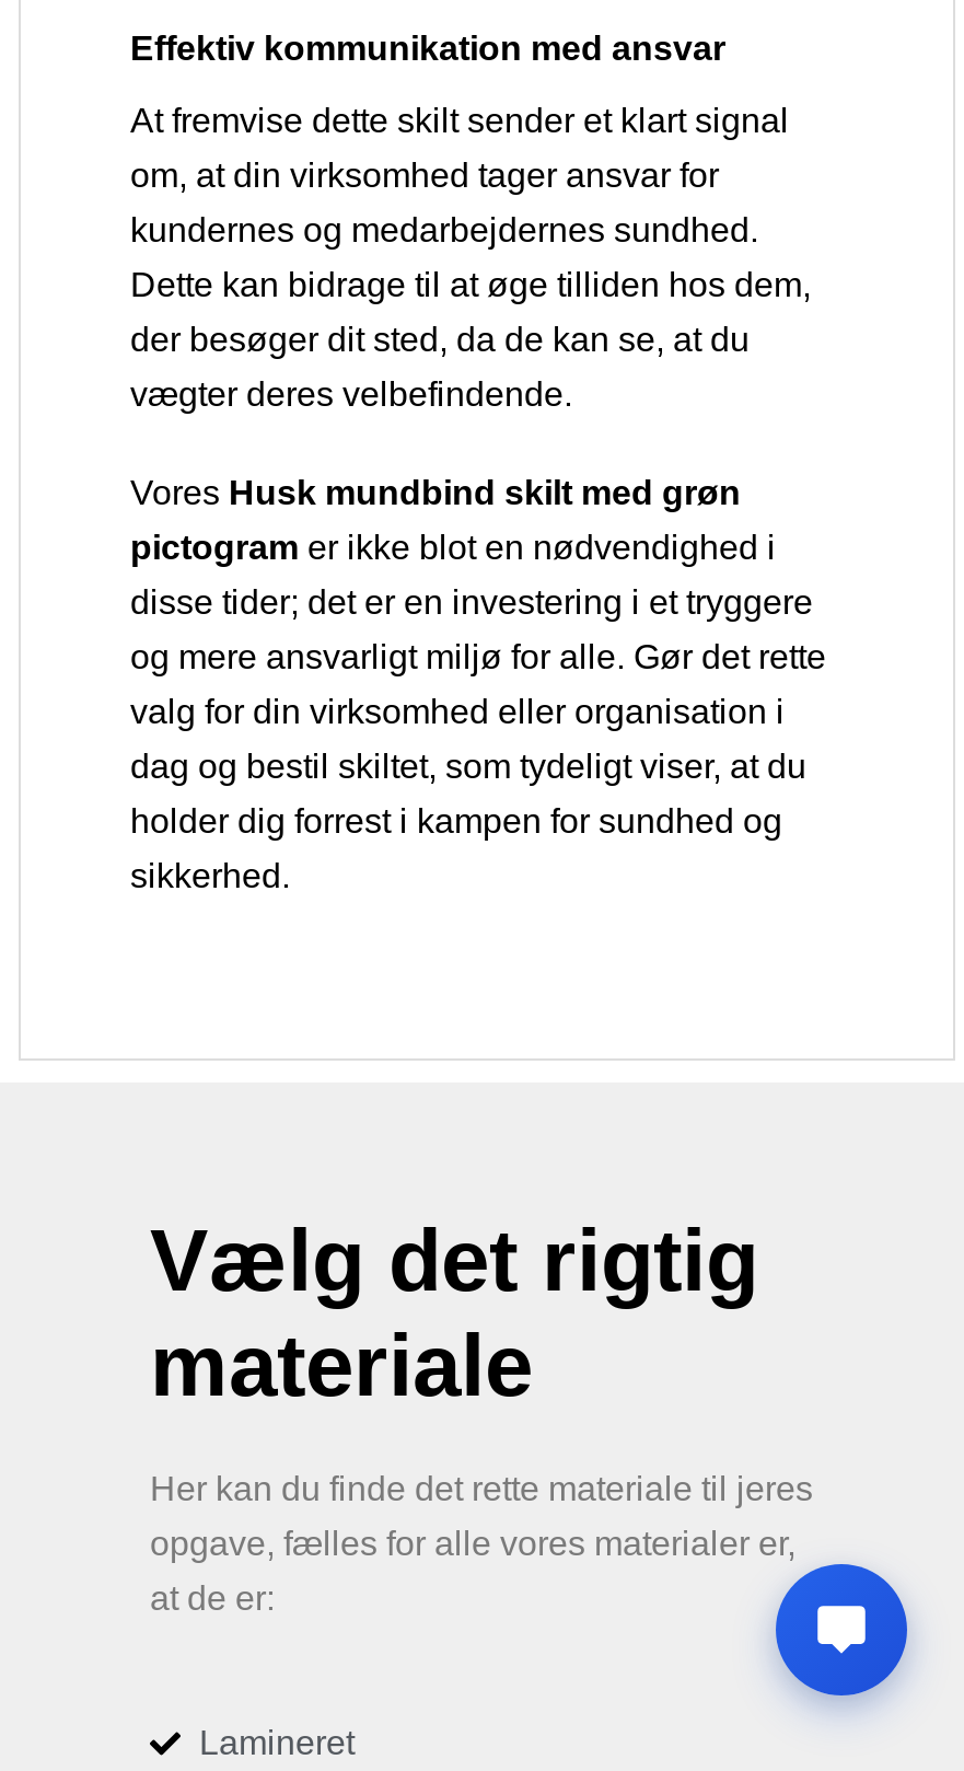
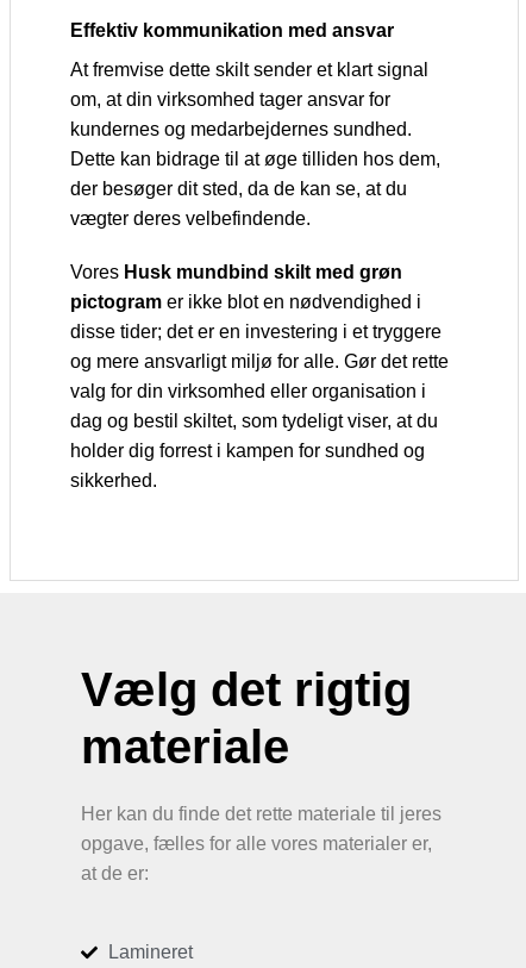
- [image]
